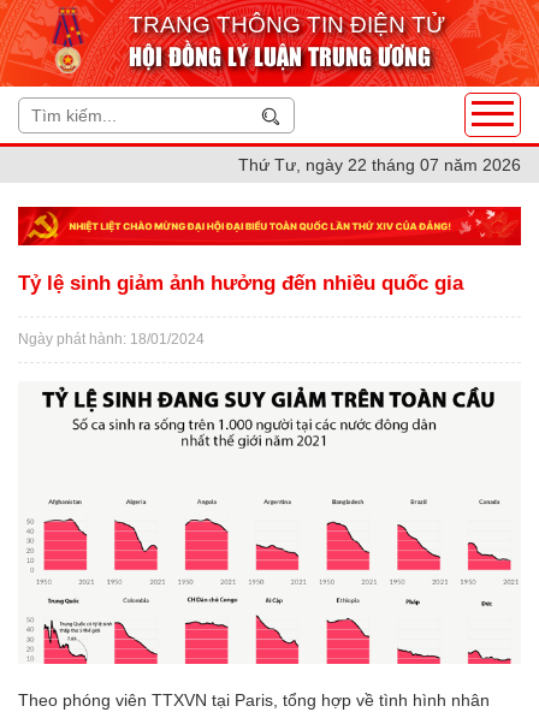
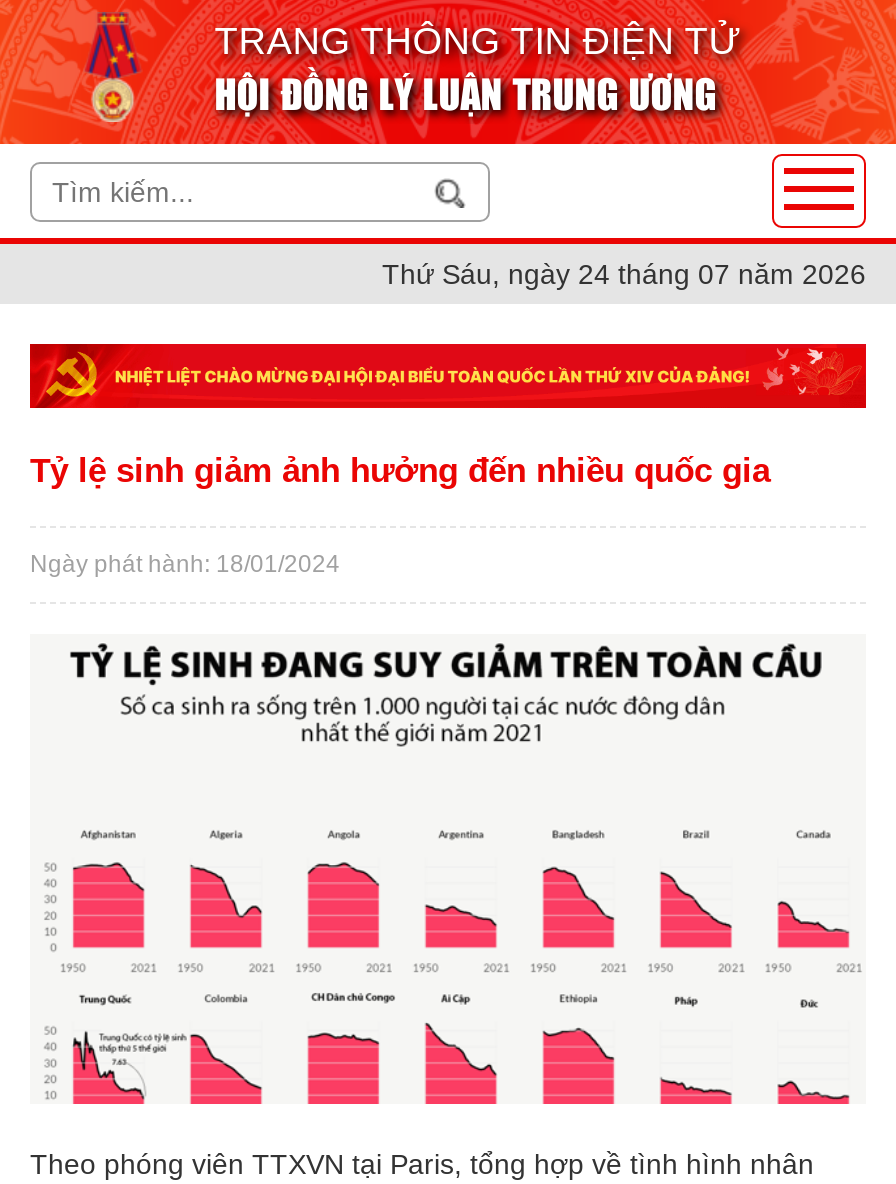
- Thứ Tư, ngày 22 tháng 07 năm 2026
+ Thứ Sáu, ngày 24 tháng 07 năm 2026
